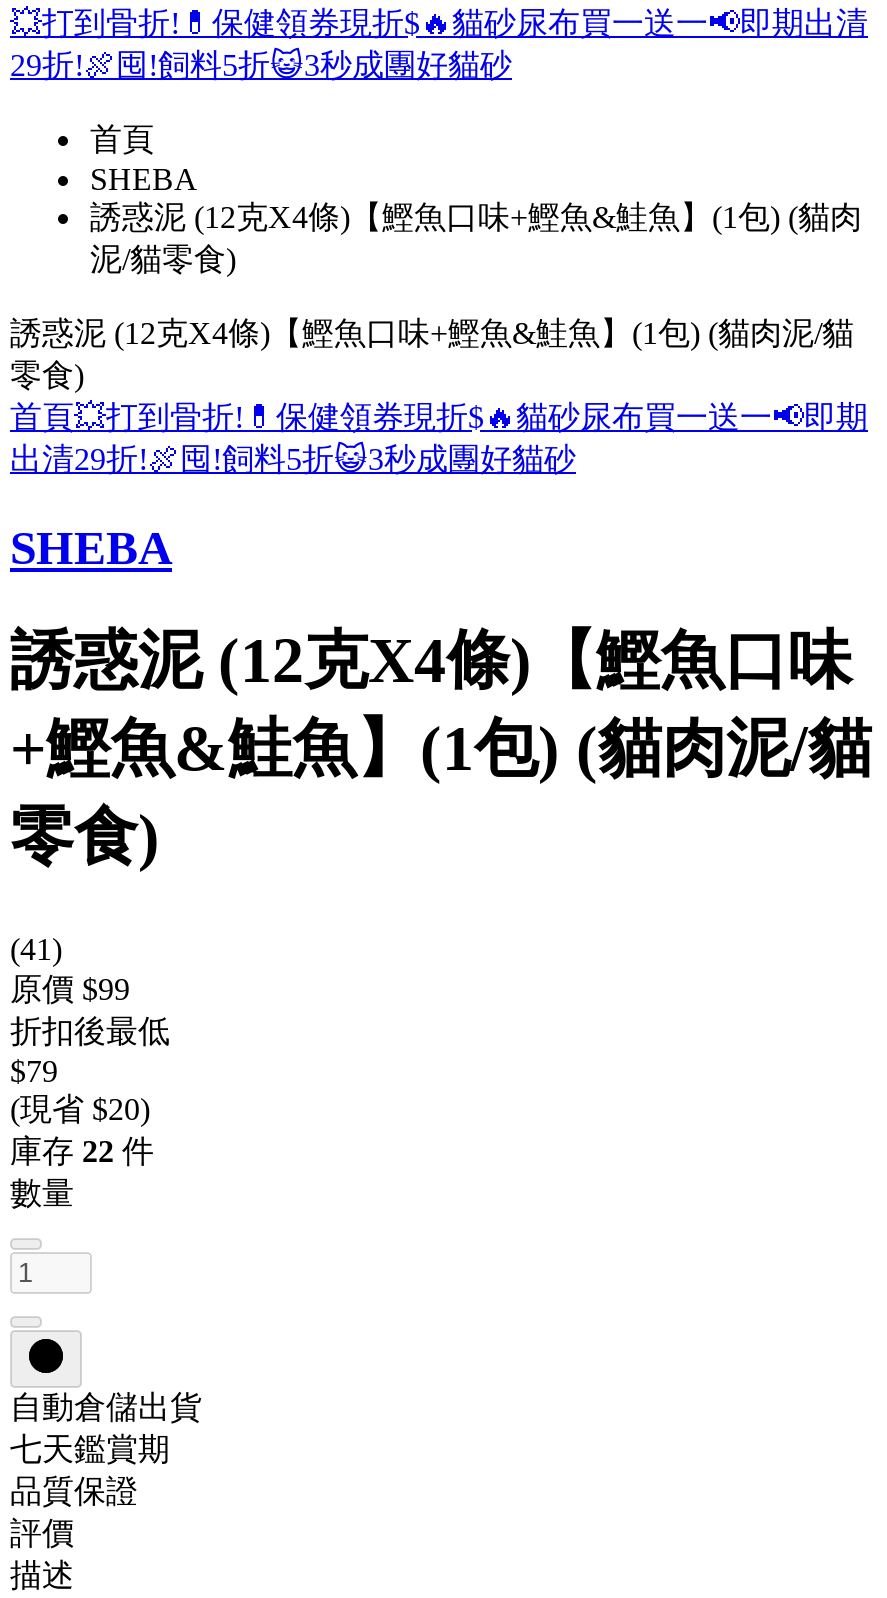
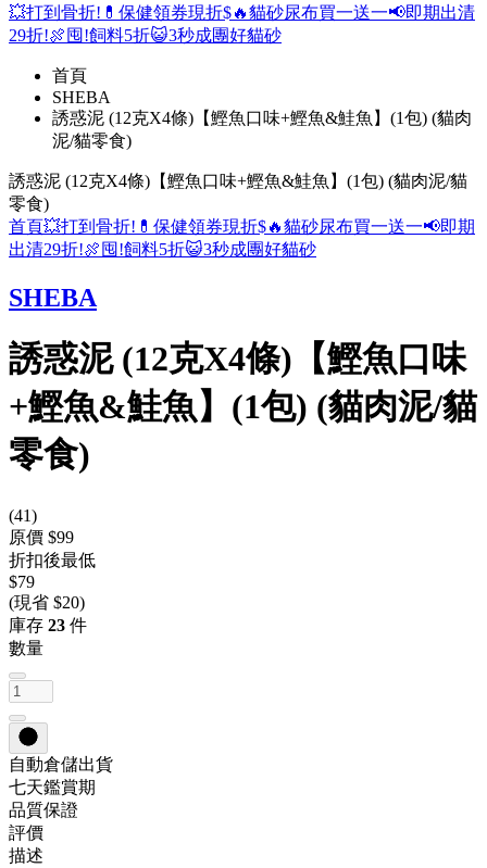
- 庫存22件
+ 庫存23件
